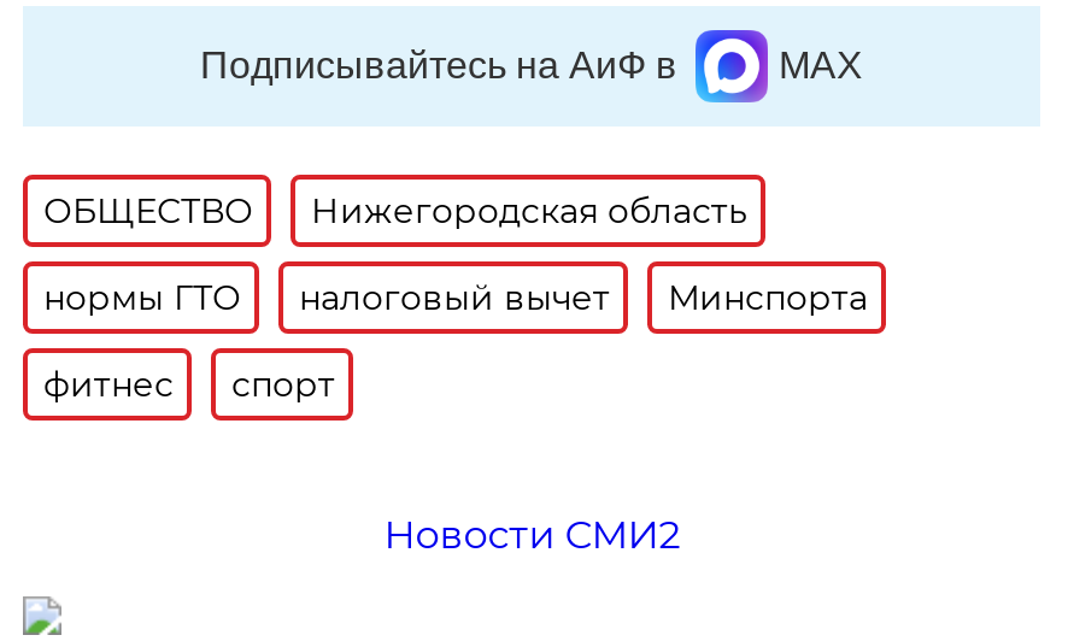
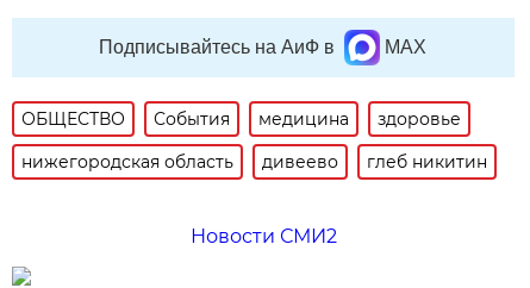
- Нижегородская область
- нормы ГТО
- налоговый вычет
- Минспорта
- фитнес
- спорт
+ События
+ медицина
+ здоровье
+ нижегородская область
+ дивеево
+ глеб никитин
